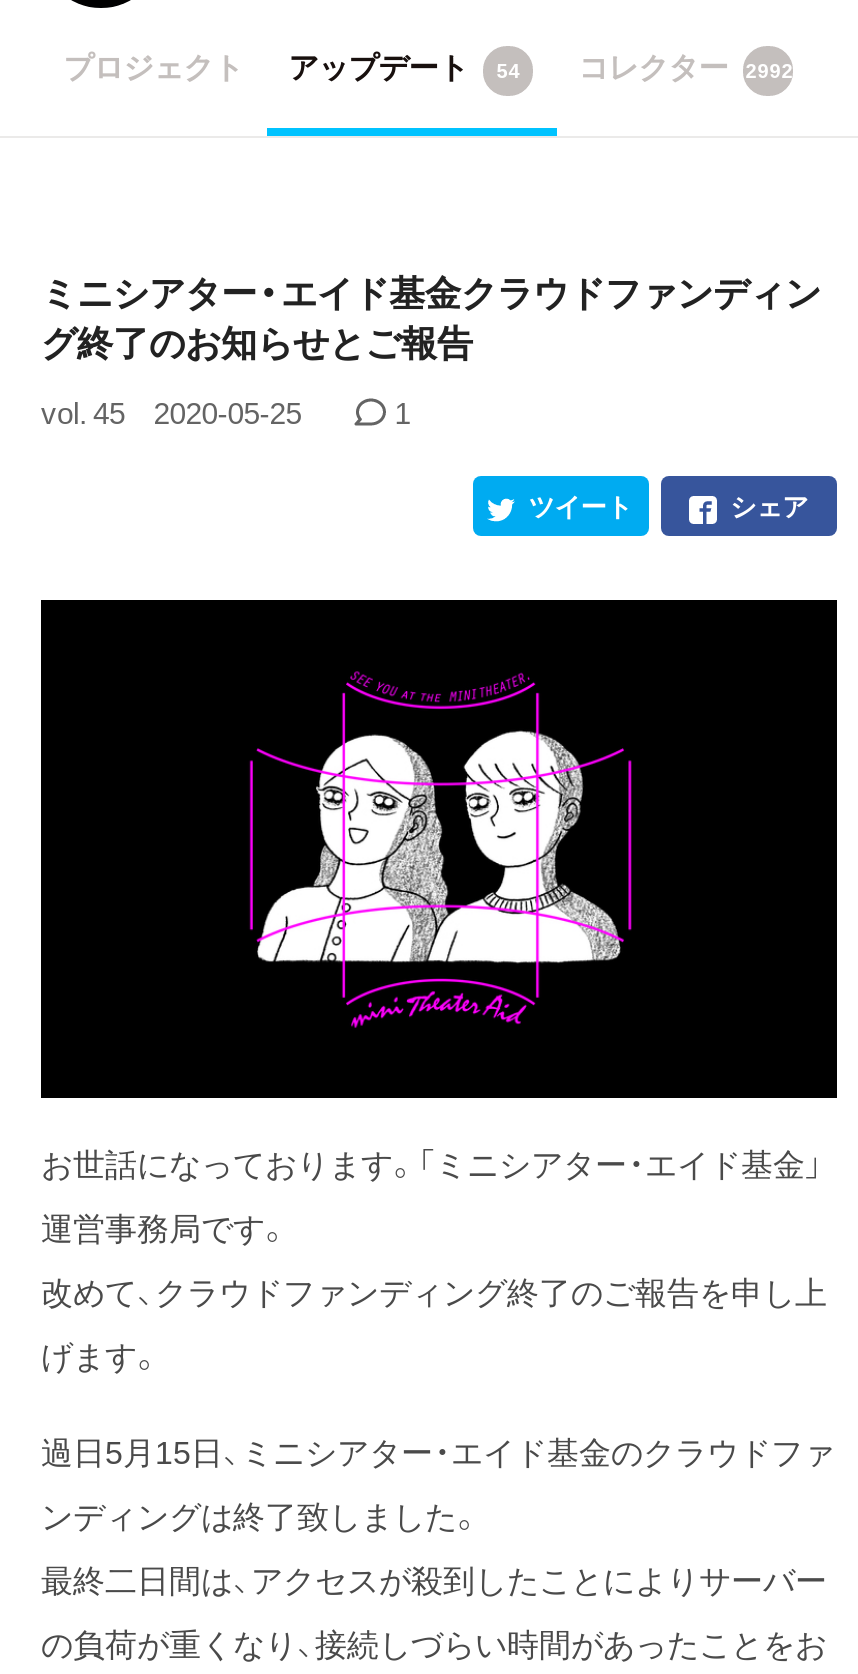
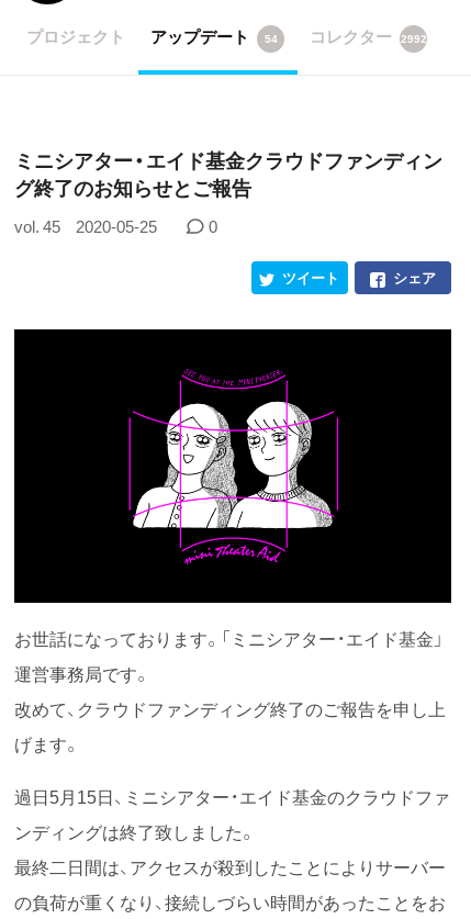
- 1
+ 0
